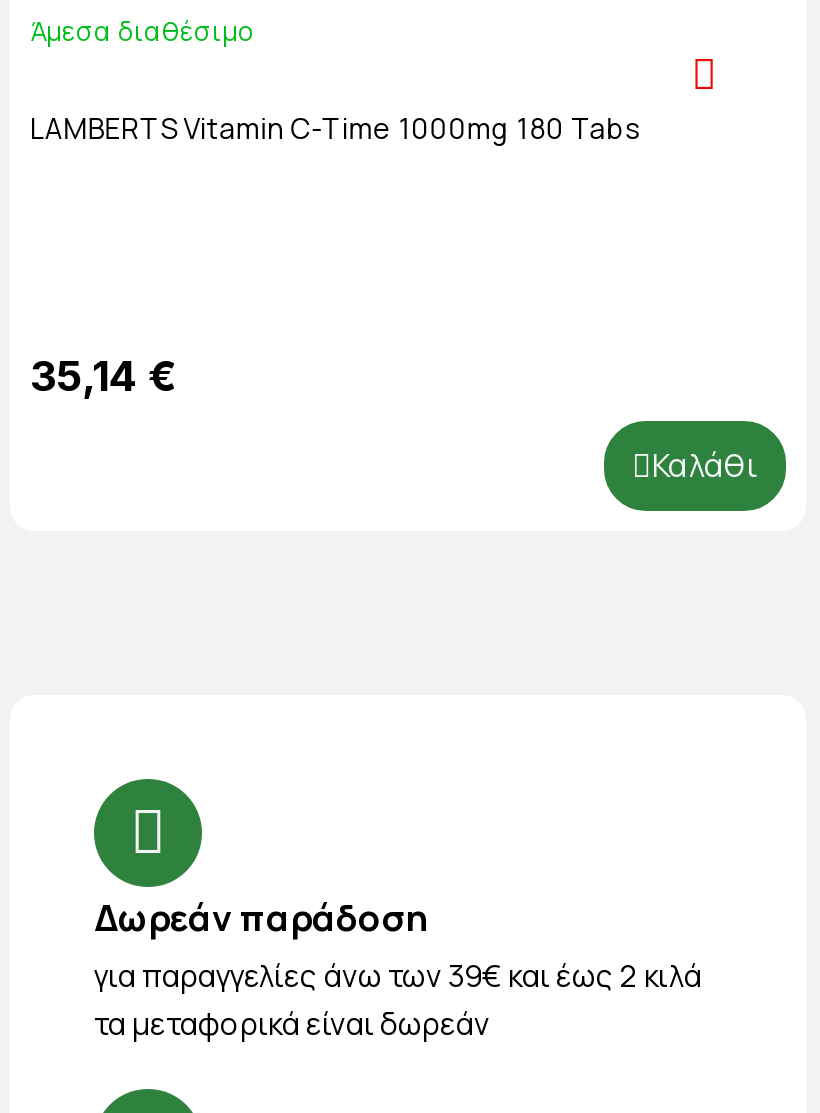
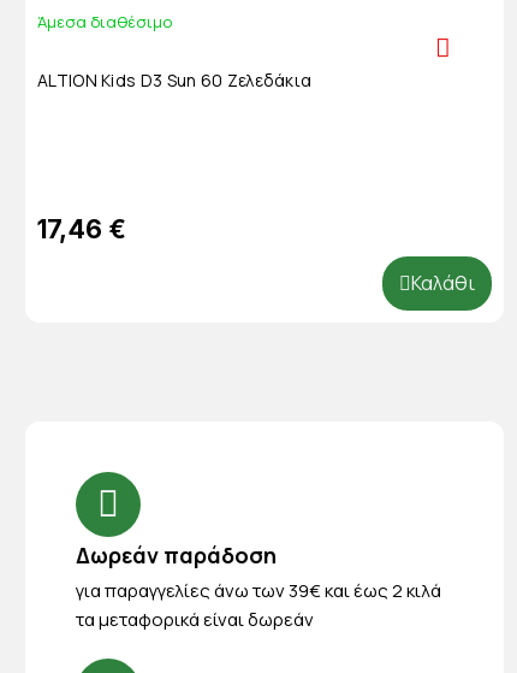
- LAMBERTS Vitamin C-Time 1000mg 180 Tabs
+ ALTION Kids D3 Sun 60 Ζελεδάκια

- 35,14 €
+ 17,46 €
